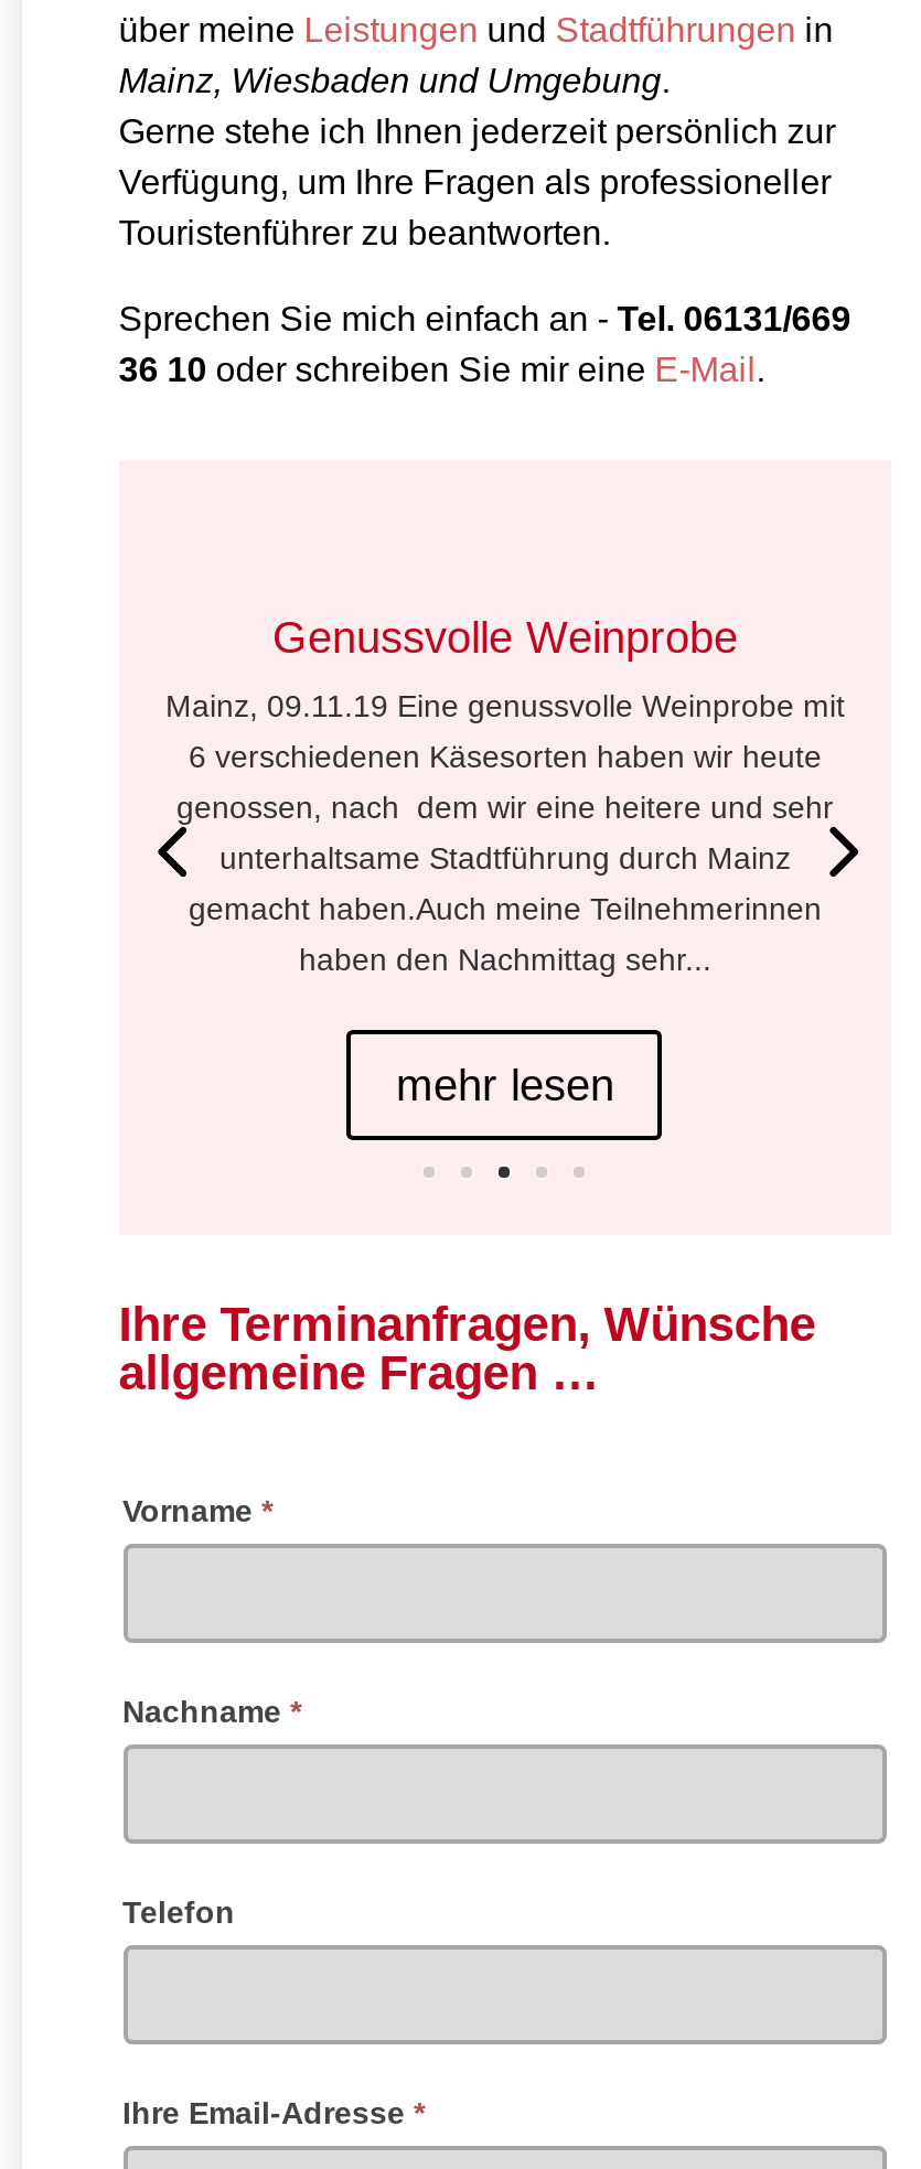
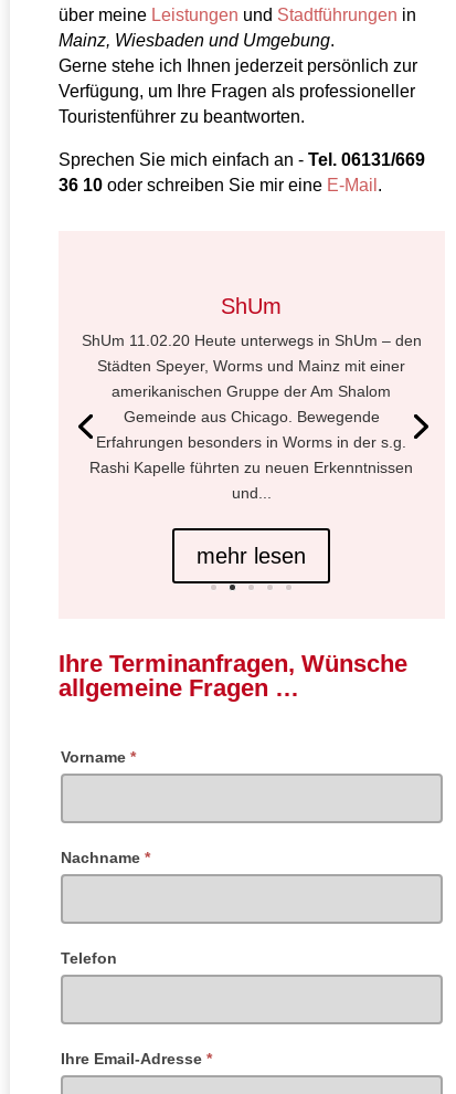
- Genussvolle Weinprobe
+ ShUm

- Mainz, 09.11.19 Eine genussvolle Weinprobe mit
- 6 verschiedenen Käsesorten haben wir heute
- genossen, nach dem wir eine heitere und sehr
- unterhaltsame Stadtführung durch Mainz
- gemacht haben.Auch meine Teilnehmerinnen
- haben den Nachmittag sehr...
+ ShUm 11.02.20 Heute unterwegs in ShUm – den
+ Städten Speyer, Worms und Mainz mit einer
+ amerikanischen Gruppe der Am Shalom
+ Gemeinde aus Chicago. Bewegende
+ Erfahrungen besonders in Worms in der s.g.
+ Rashi Kapelle führten zu neuen Erkenntnissen
+ und...
